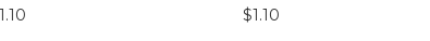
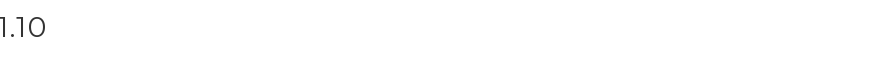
- $1.10
